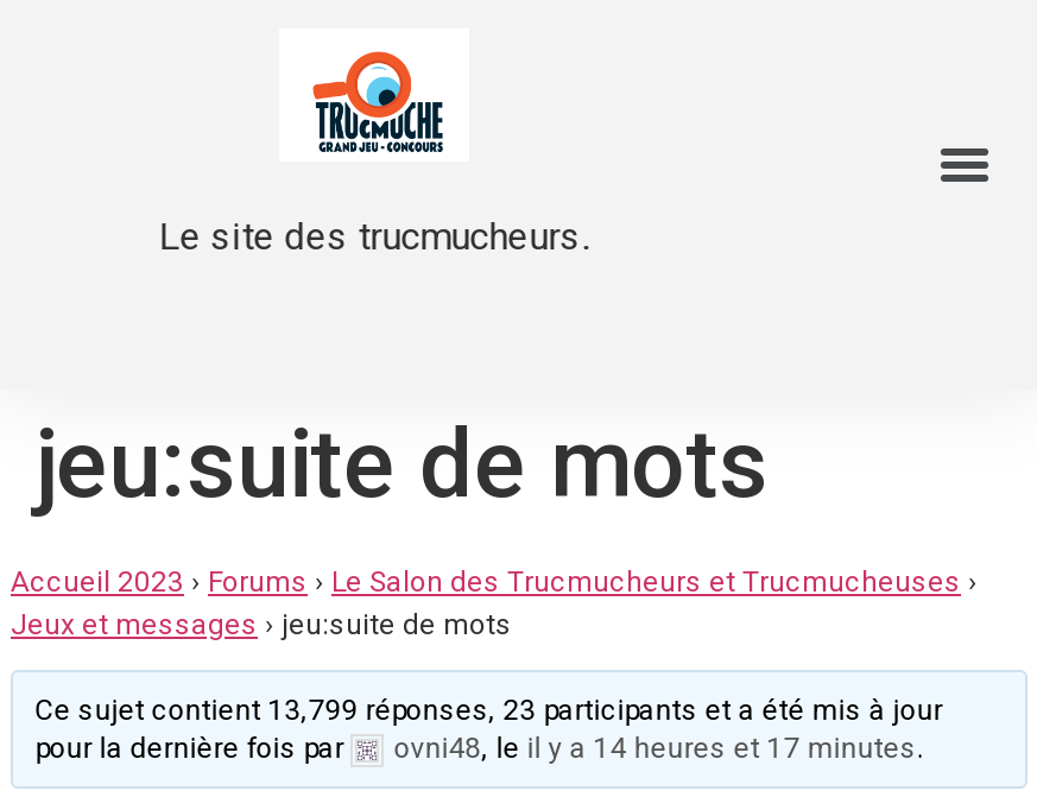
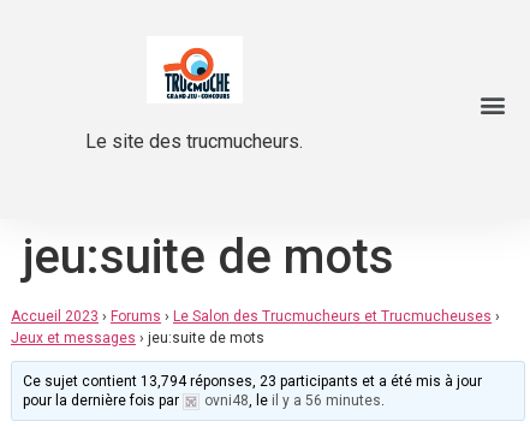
- Ce sujet contient 13,799 réponses, 23 participants et a été mis à jour
+ Ce sujet contient 13,794 réponses, 23 participants et a été mis à jour

- ovni48, le il y a 14 heures et 17 minutes.
+ ovni48, le il y a 56 minutes.
